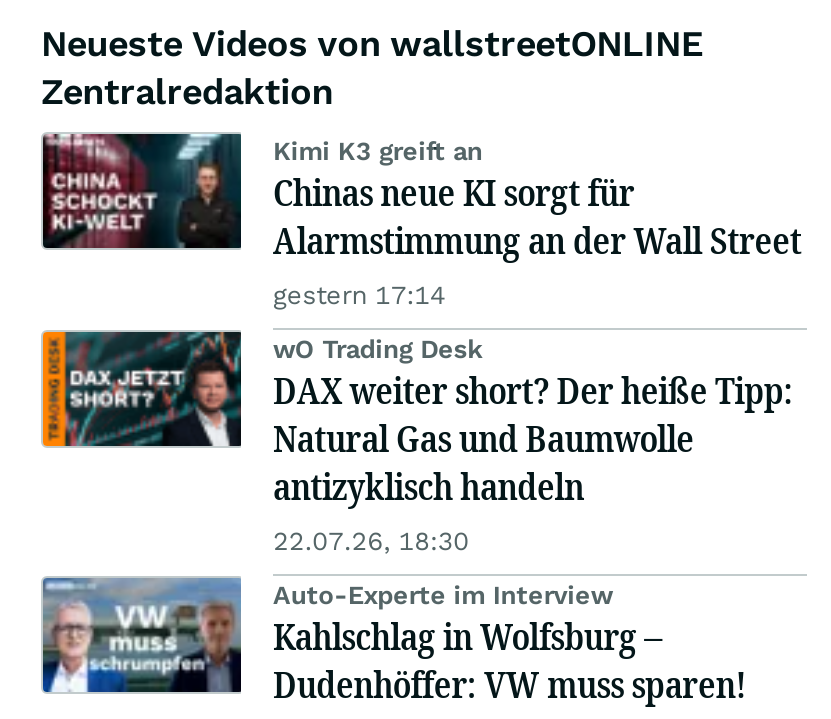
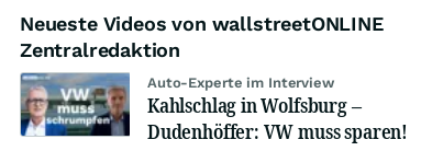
- [image]
- Kimi K3 greift an
- Chinas neue KI sorgt für
- Alarmstimmung an der Wall Street
- gestern 17:14
- wO Trading Desk
- DAX weiter short? Der heiße Tipp:
- Natural Gas und Baumwolle
- antizyklisch handeln
- 22.07.26, 18:30

- [image]
